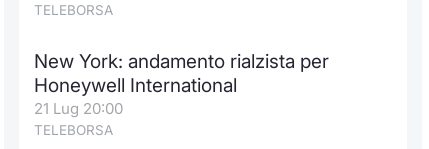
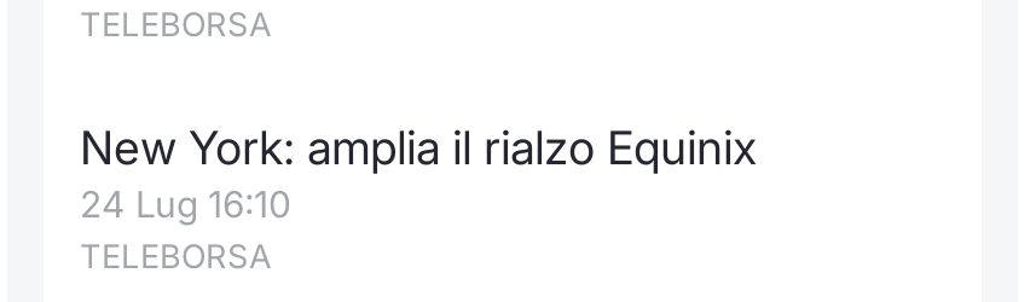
- New York: andamento rialzista per
- Honeywell International
- 21 Lug 20:00
+ New York: amplia il rialzo Equinix
+ 24 Lug 16:10
